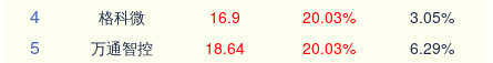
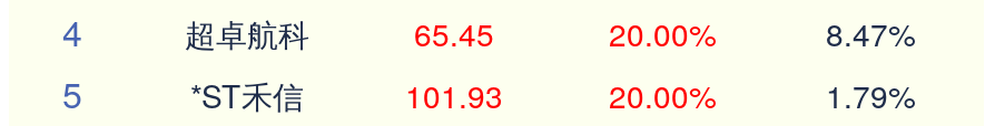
- 格科微
- 16.9
- 20.03%
- 3.05%
+ 超卓航科
+ 65.45
+ 20.00%
+ 8.47%

- 万通智控
- 18.64
- 20.03%
- 6.29%
+ *ST禾信
+ 101.93
+ 20.00%
+ 1.79%
